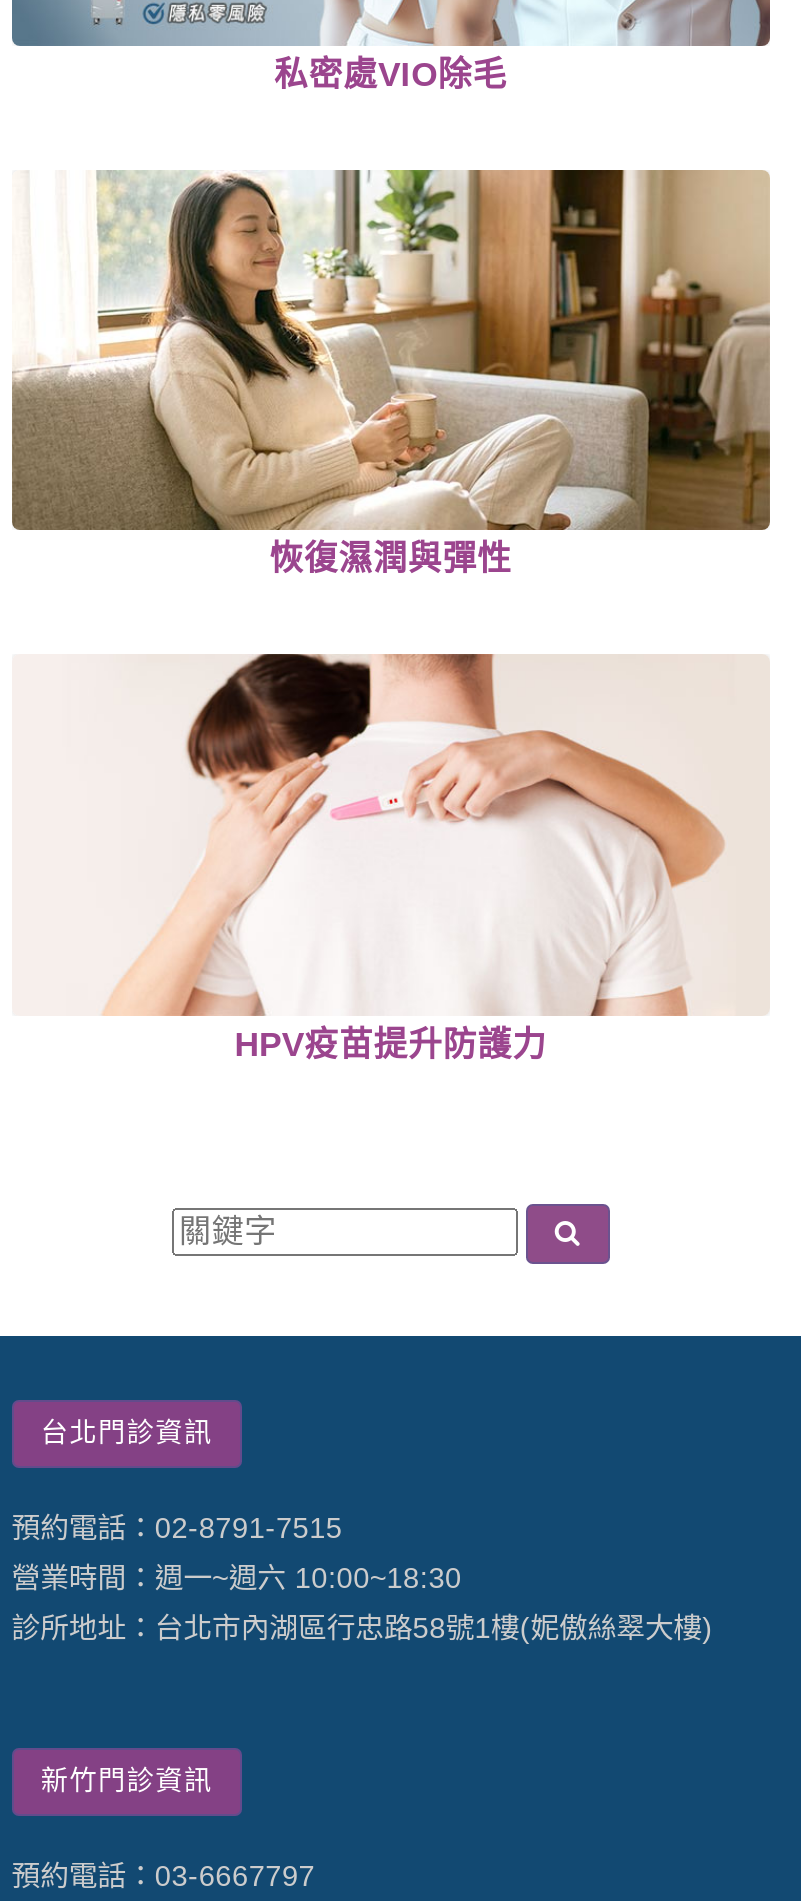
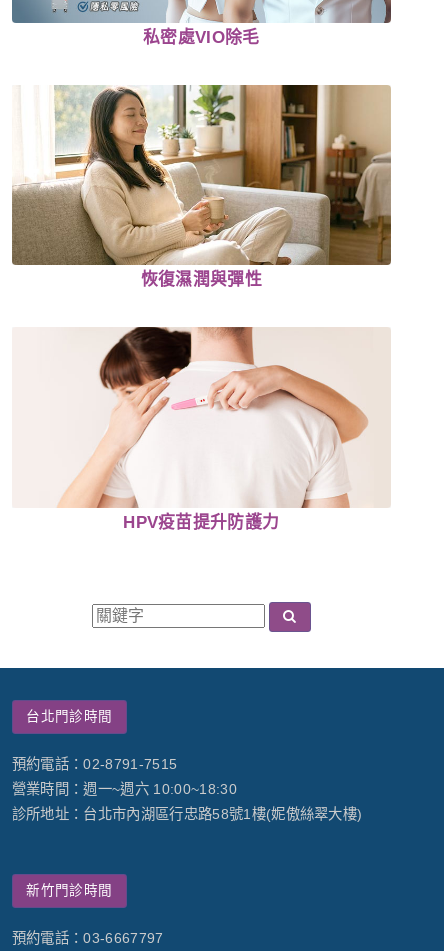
- 台北門診資訊
+ 台北門診時間

- 新竹門診資訊
+ 新竹門診時間
